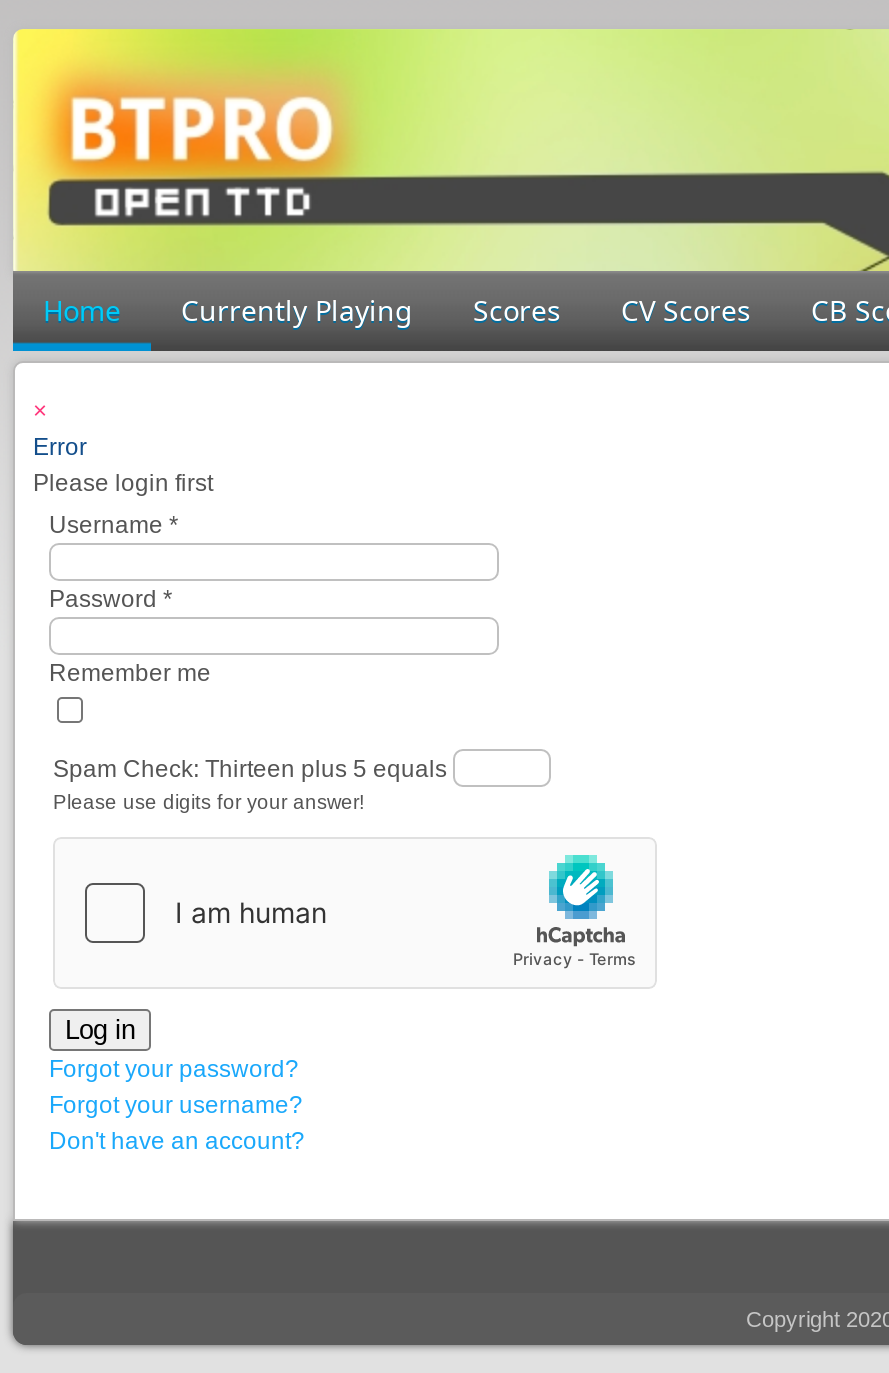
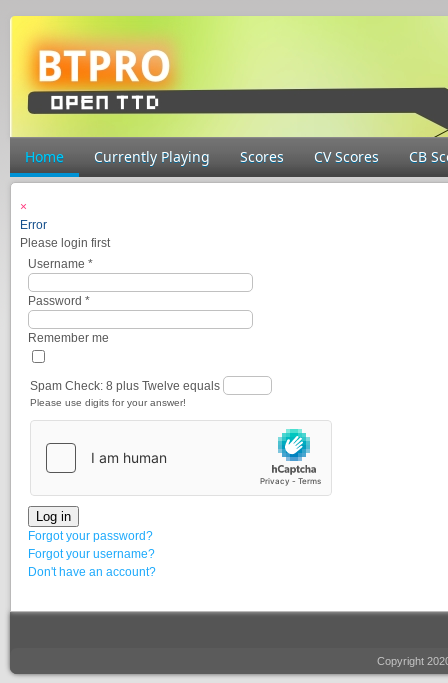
- Spam Check: Thirteen plus 5 equals
+ Spam Check: 8 plus Twelve equals
